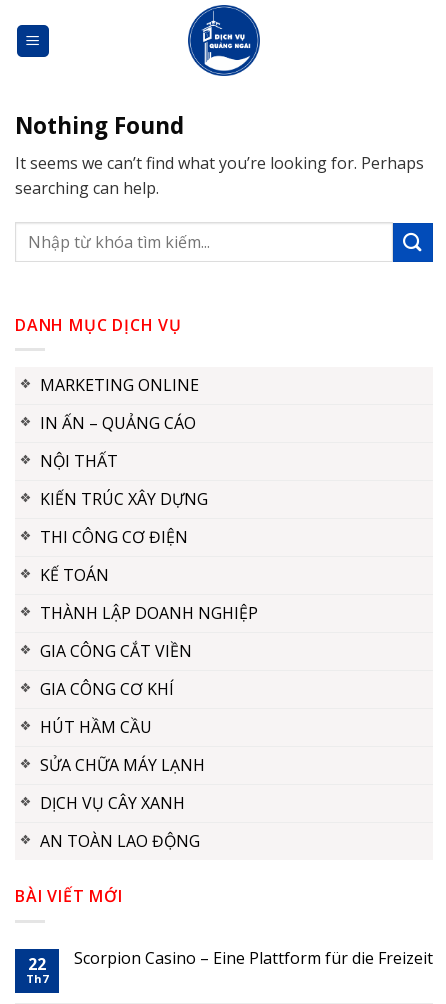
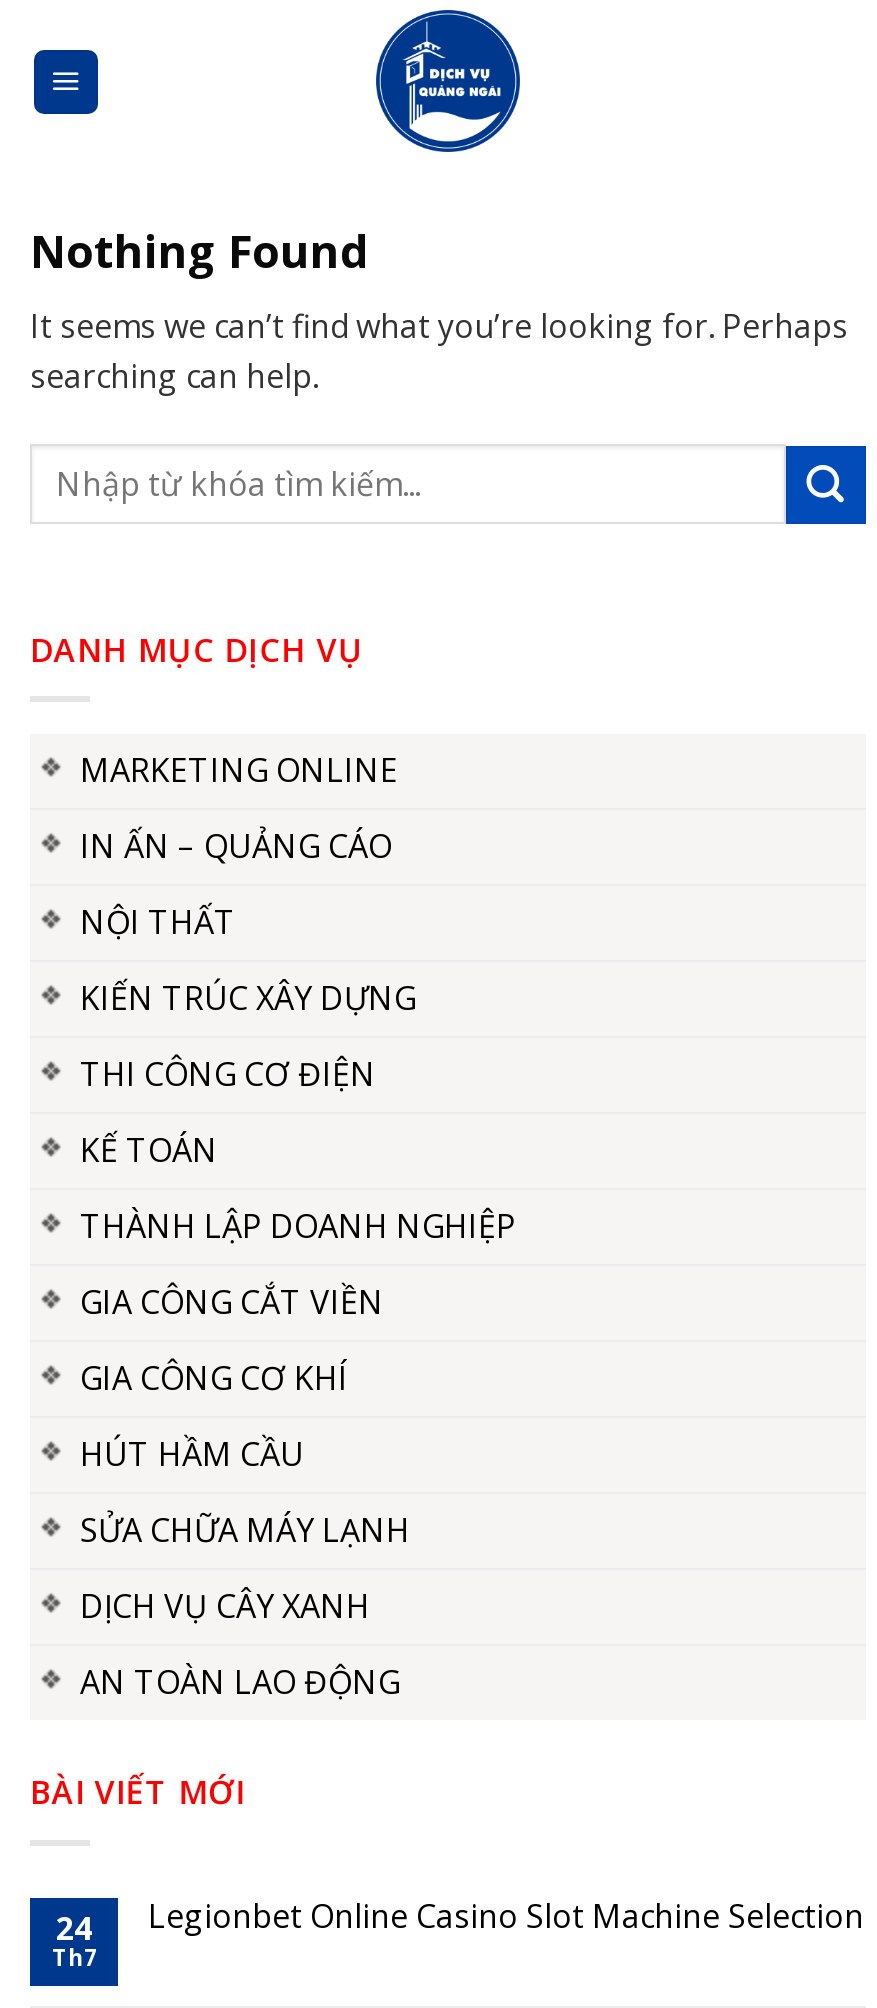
- Scorpion Casino – Eine Plattform für die Freizeit
+ Legionbet Online Casino Slot Machine Selection

- 22
+ 24
